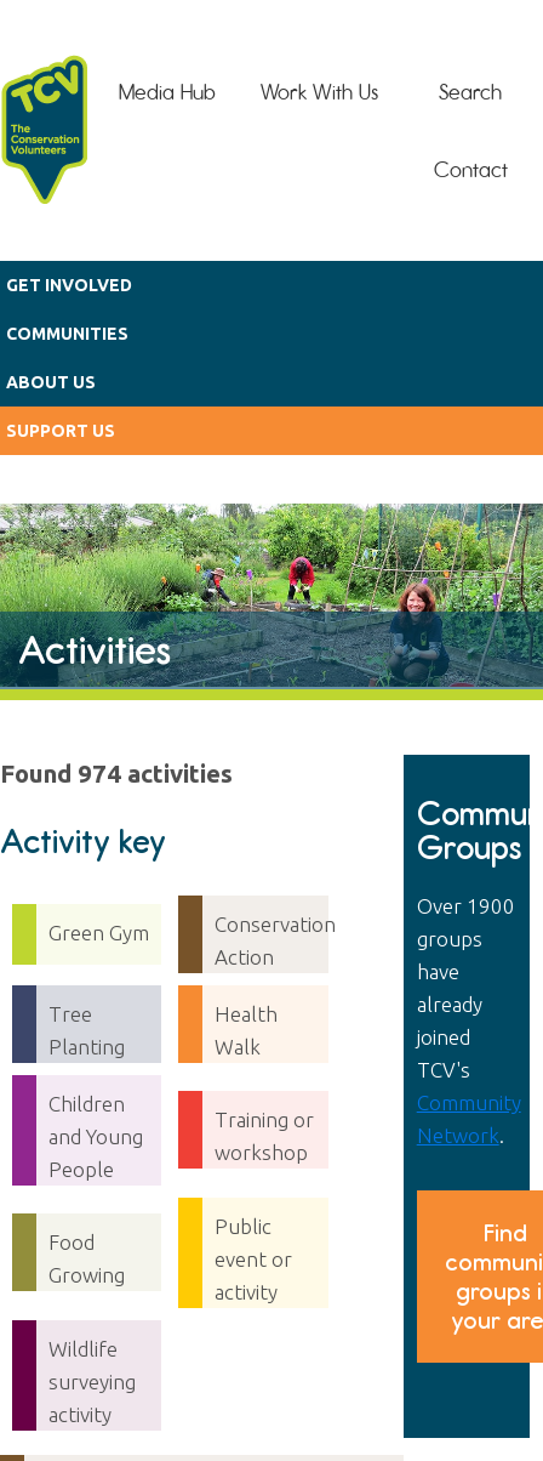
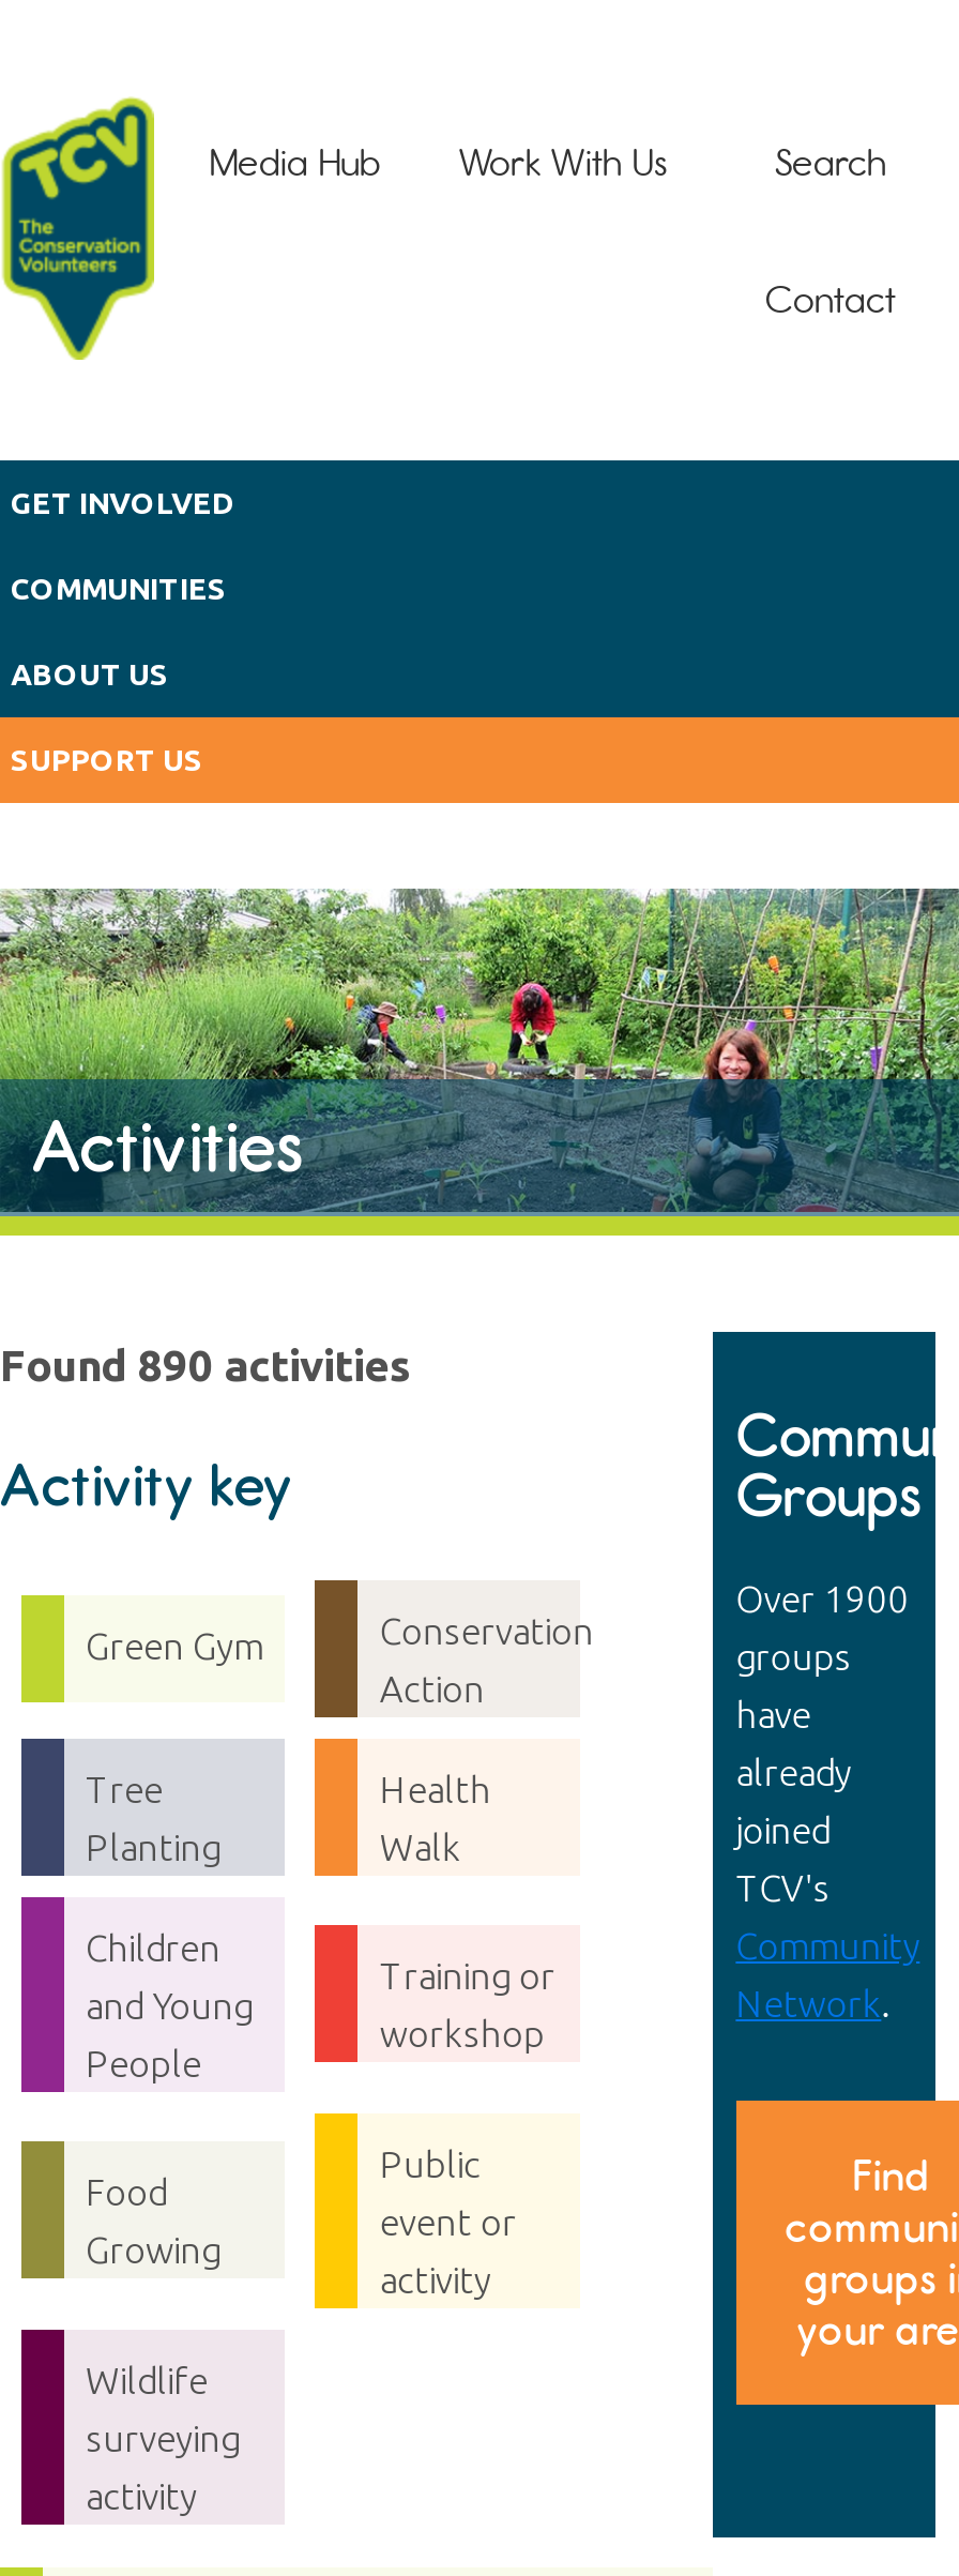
- Found 974 activities
+ Found 890 activities
